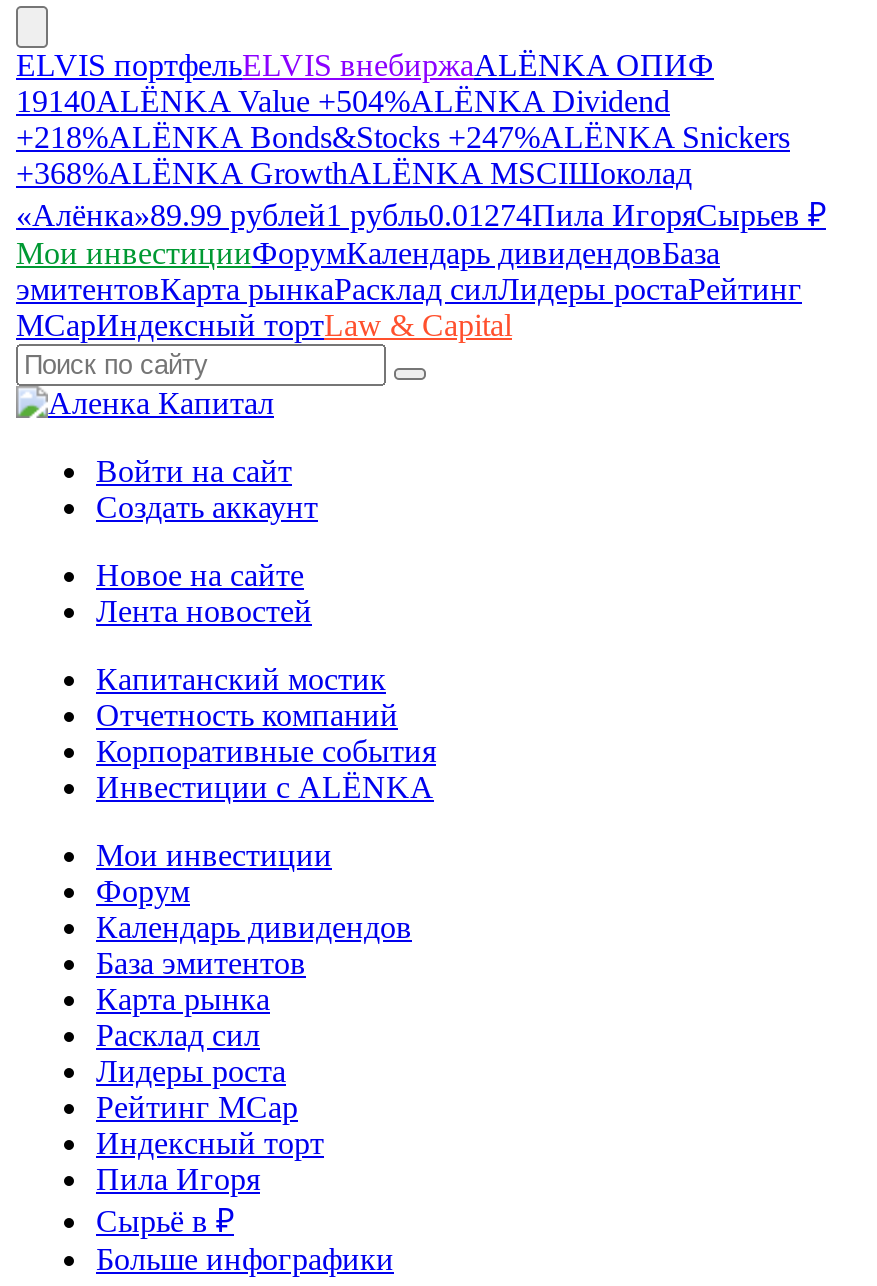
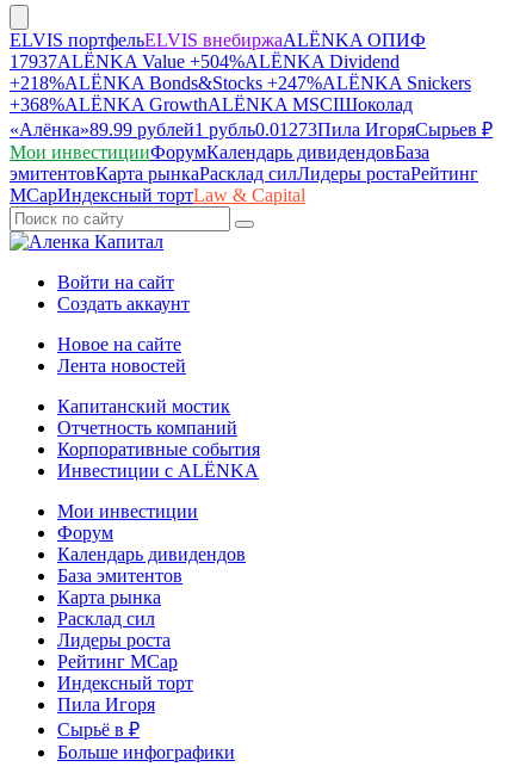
- 19140ALЁNKA Value +504%ALЁNKA Dividend
+ 17937ALЁNKA Value +504%ALЁNKA Dividend

- «Алёнка»89.99 рублей1 рубль0.01274Пила ИгоряСырьев ₽
+ «Алёнка»89.99 рублей1 рубль0.01273Пила ИгоряСырьев ₽
